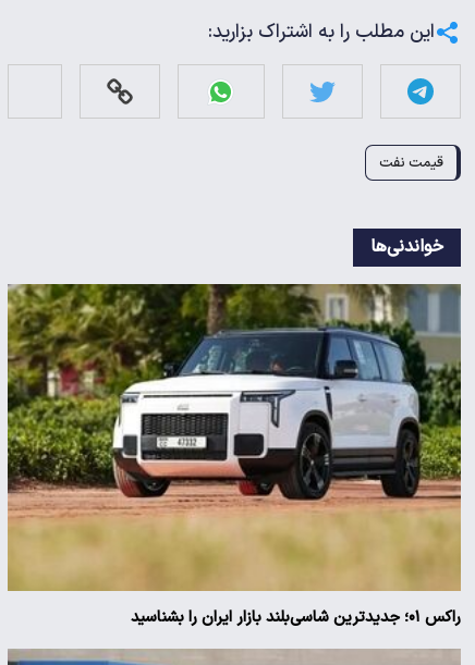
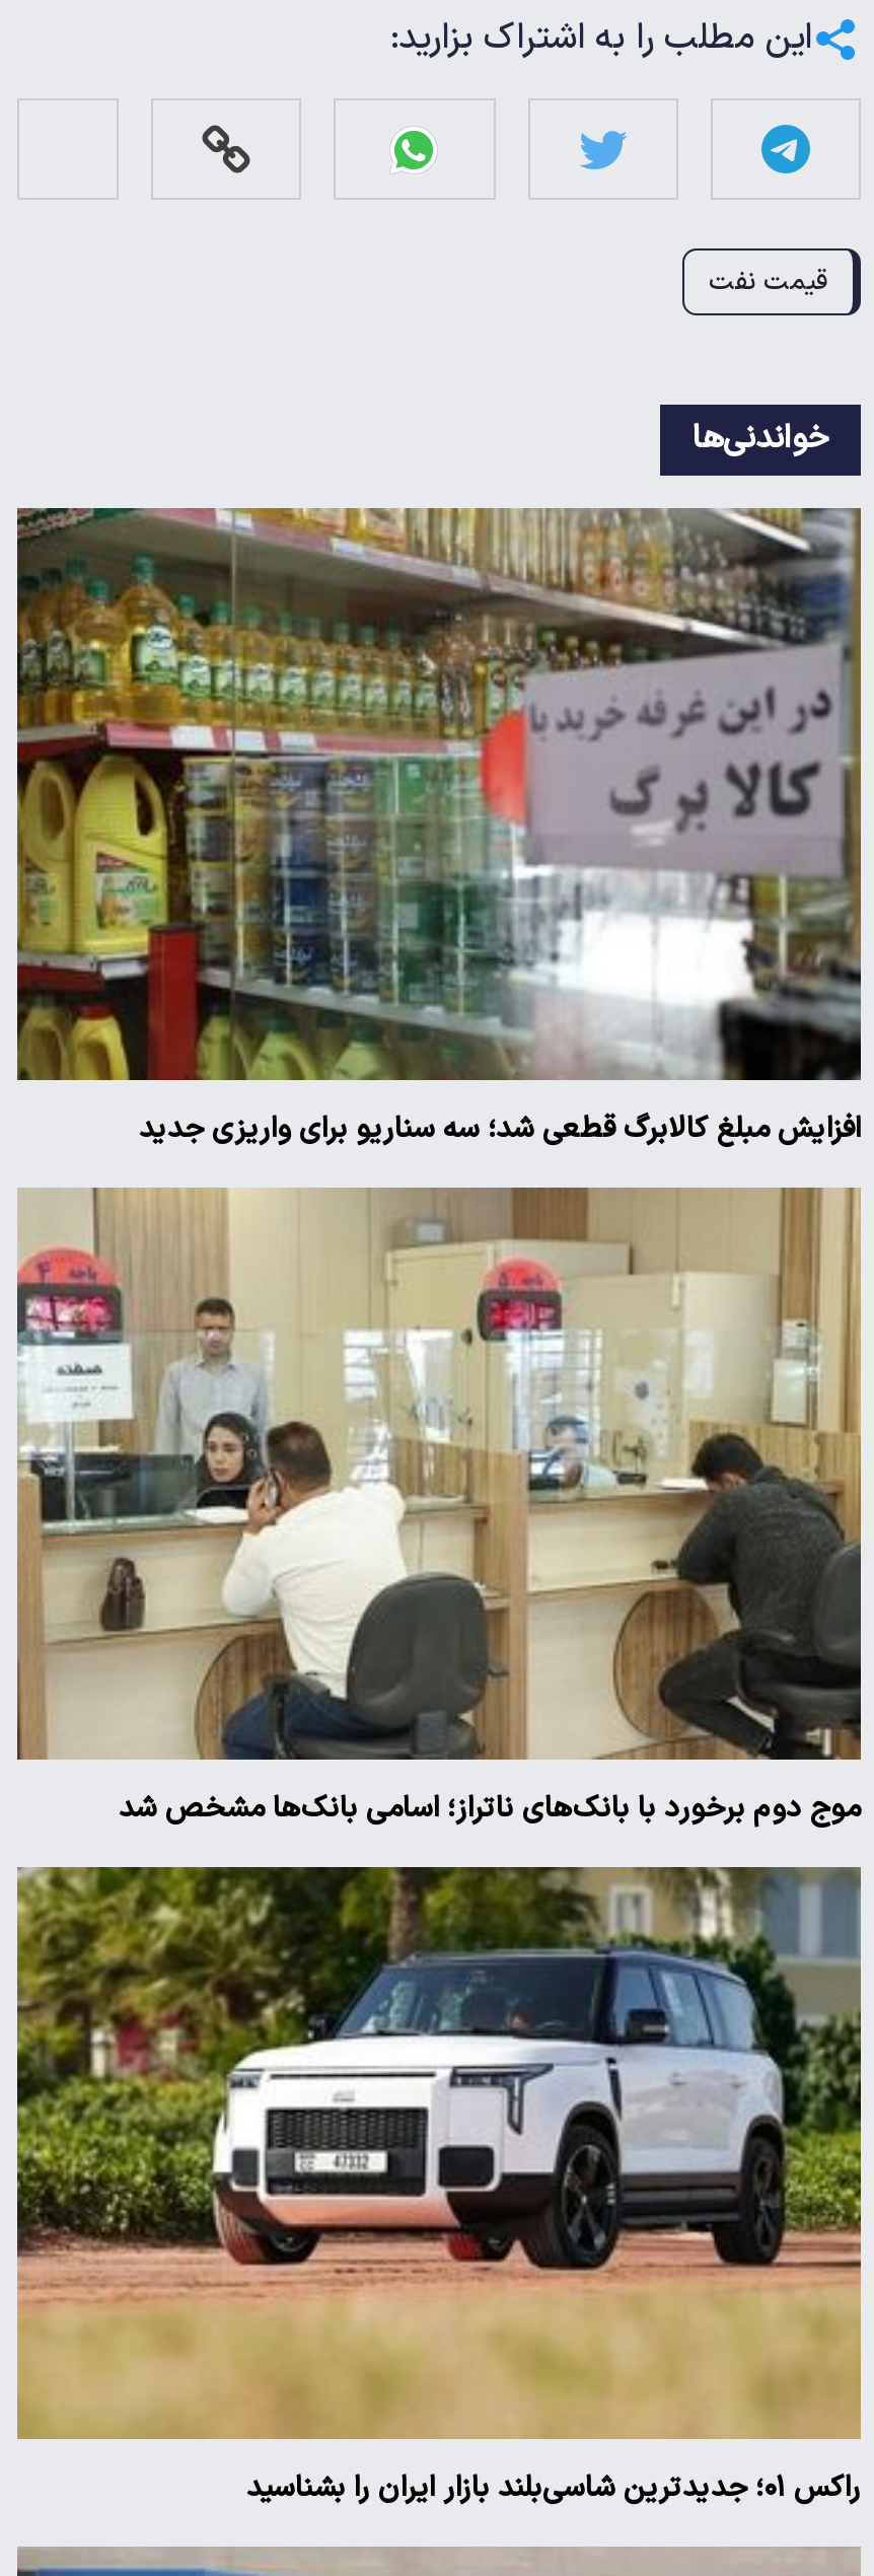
+ [image]
+ افزایش مبلغ کالابرگ قطعی شد؛ سه سناریو برای واریزی جدید

+ [image]
+ موج دوم برخورد با بانک‌های ناتراز؛ اسامی بانک‌ها مشخص شد
